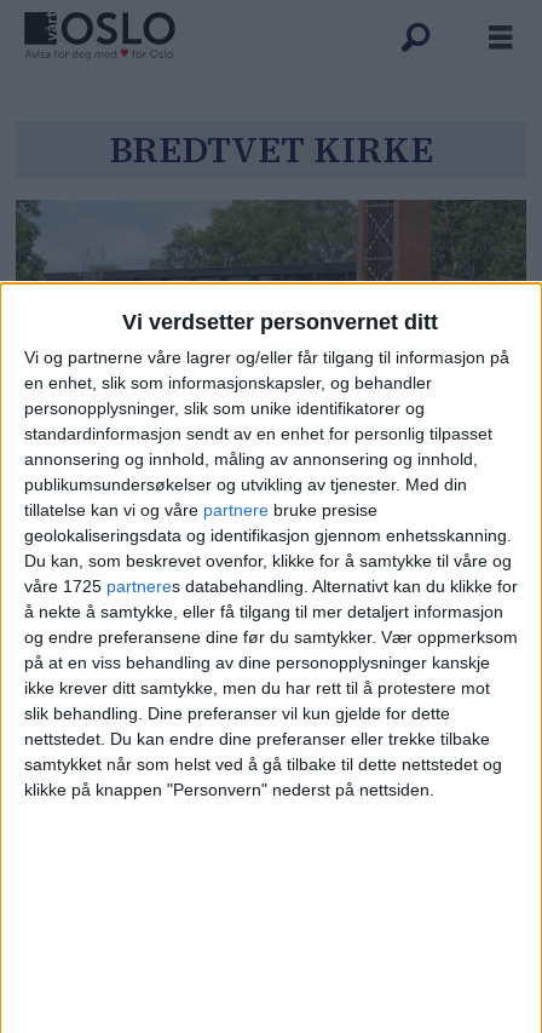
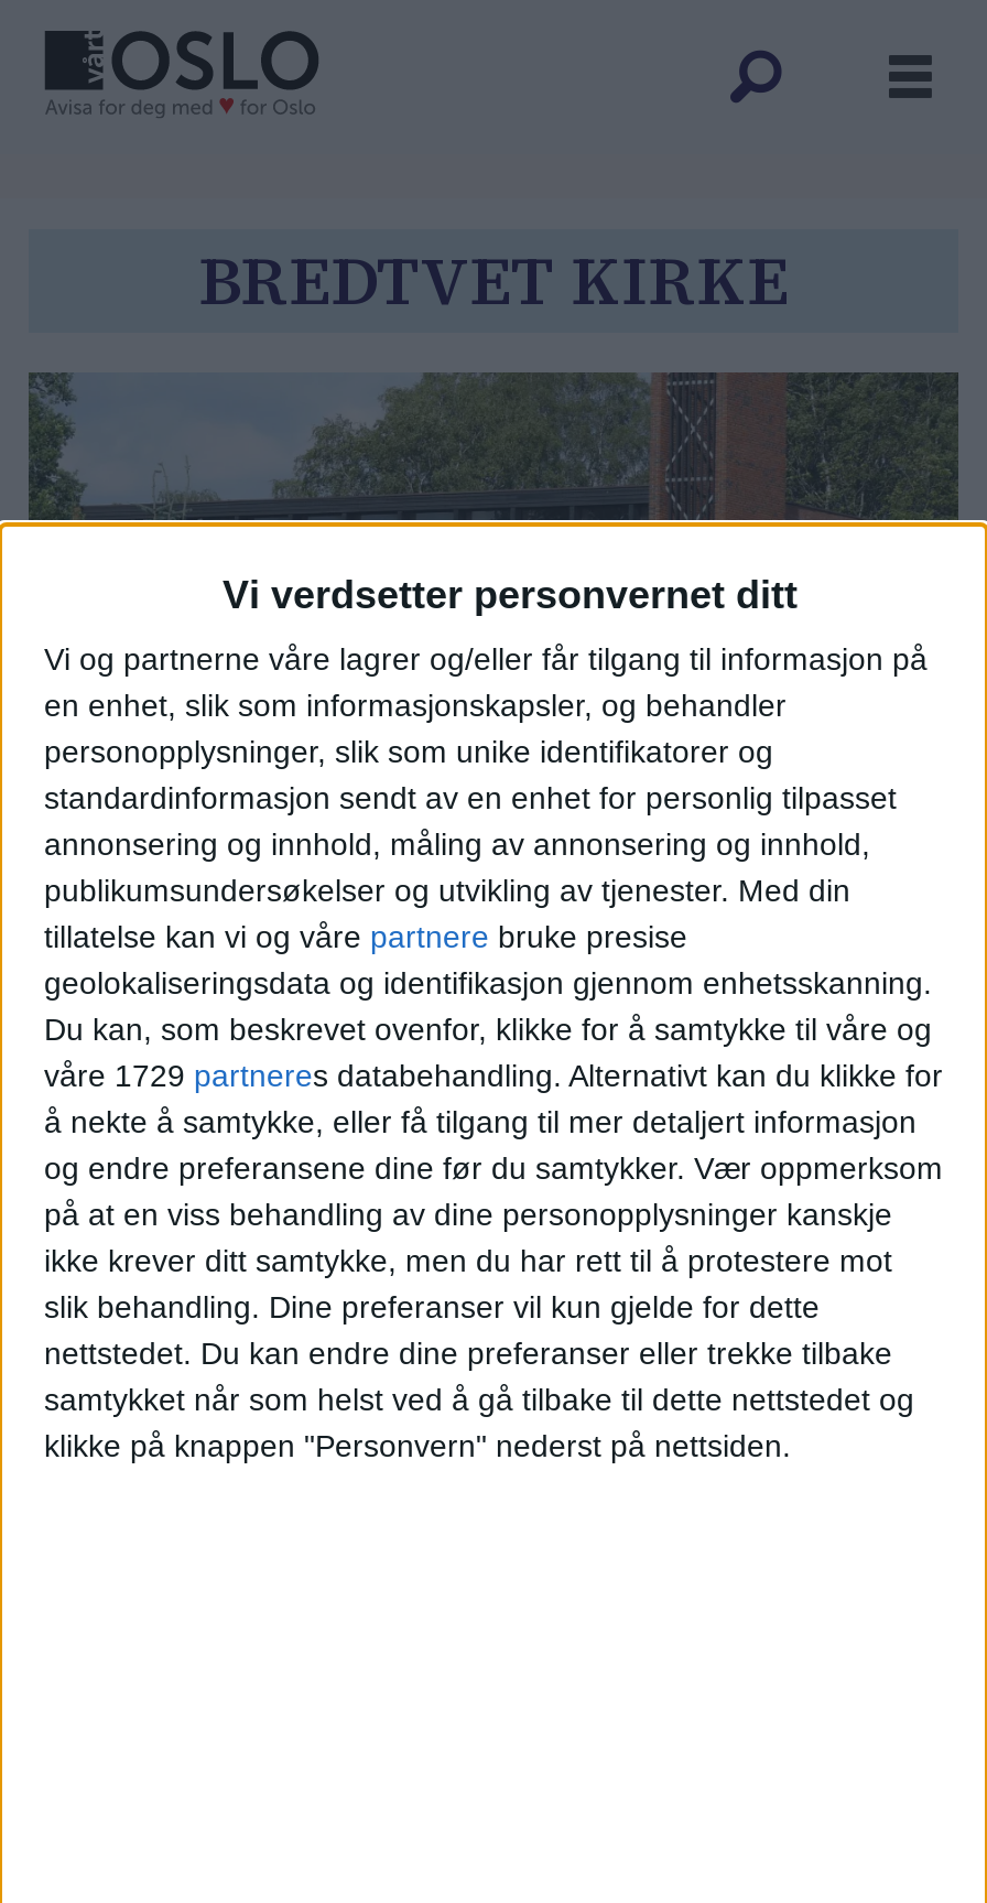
- våre 1725 partneres databehandling. Alternativt kan du klikke for
+ våre 1729 partneres databehandling. Alternativt kan du klikke for
